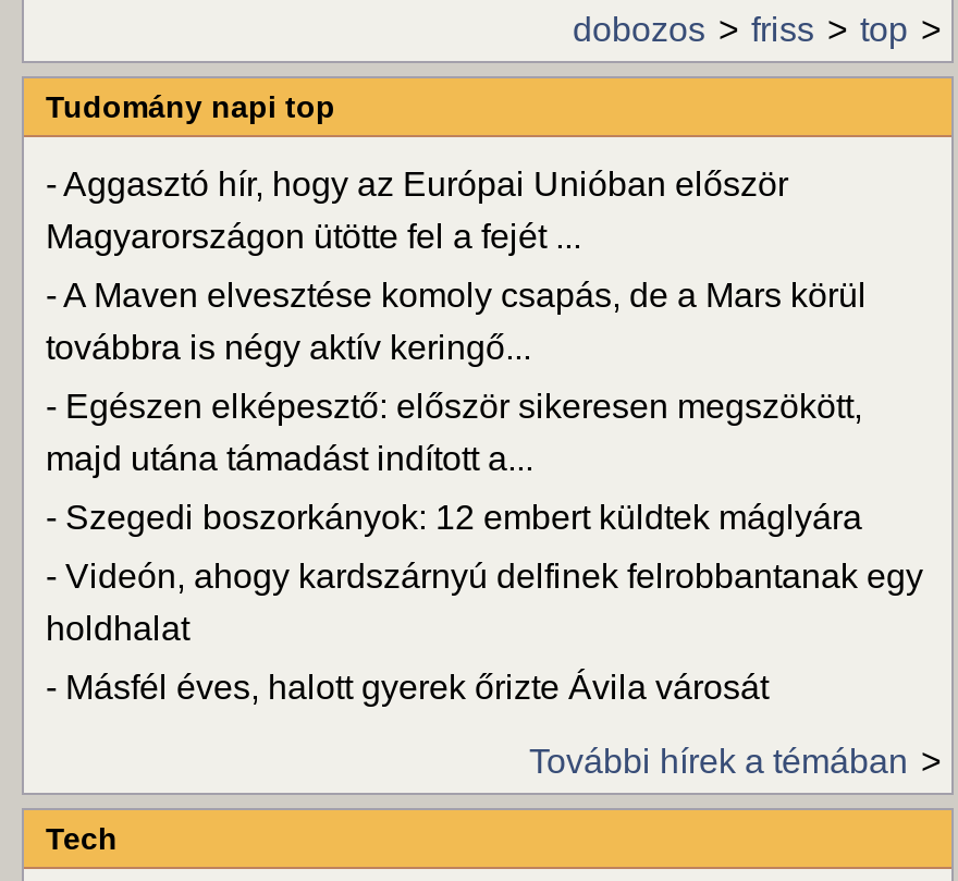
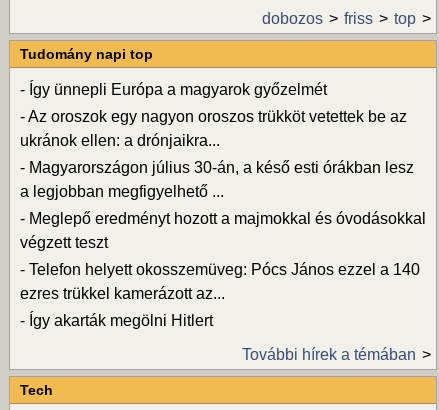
- - Aggasztó hír, hogy az Európai Unióban először
- Magyarországon ütötte fel a fejét ...
+ - Így ünnepli Európa a magyarok győzelmét

- - A Maven elvesztése komoly csapás, de a Mars körül
- továbbra is négy aktív keringő...
+ - Az oroszok egy nagyon oroszos trükköt vetettek be az
+ ukránok ellen: a drónjaikra...

- - Egészen elképesztő: először sikeresen megszökött,
- majd utána támadást indított a...
+ - Magyarországon július 30-án, a késő esti órákban lesz
+ a legjobban megfigyelhető ...

- - Szegedi boszorkányok: 12 embert küldtek máglyára
+ - Meglepő eredményt hozott a majmokkal és óvodásokkal
+ végzett teszt

- - Videón, ahogy kardszárnyú delfinek felrobbantanak egy
- holdhalat
+ - Telefon helyett okosszemüveg: Pócs János ezzel a 140
+ ezres trükkel kamerázott az...

- - Másfél éves, halott gyerek őrizte Ávila városát
+ - Így akarták megölni Hitlert
